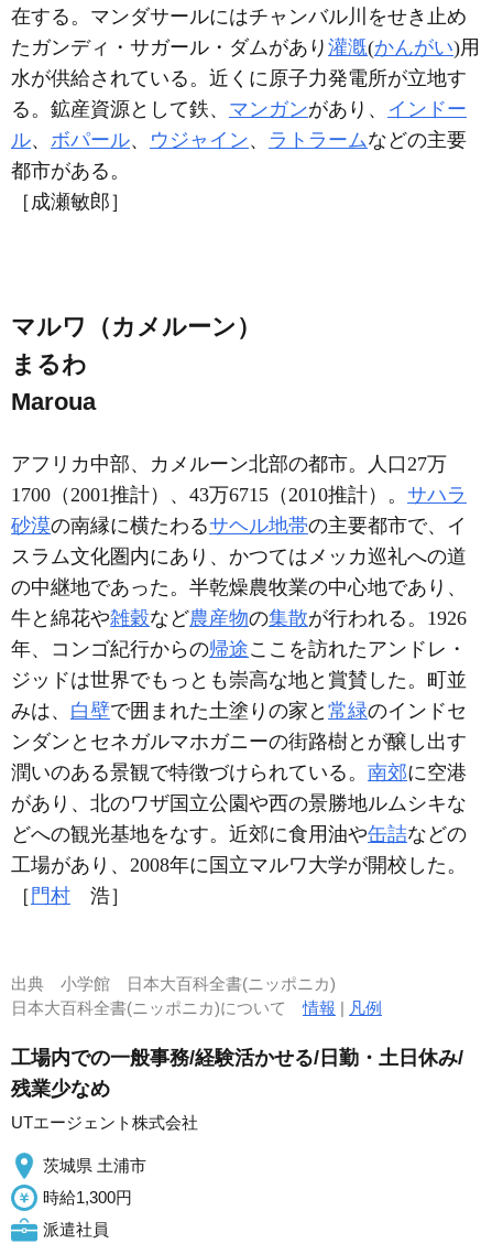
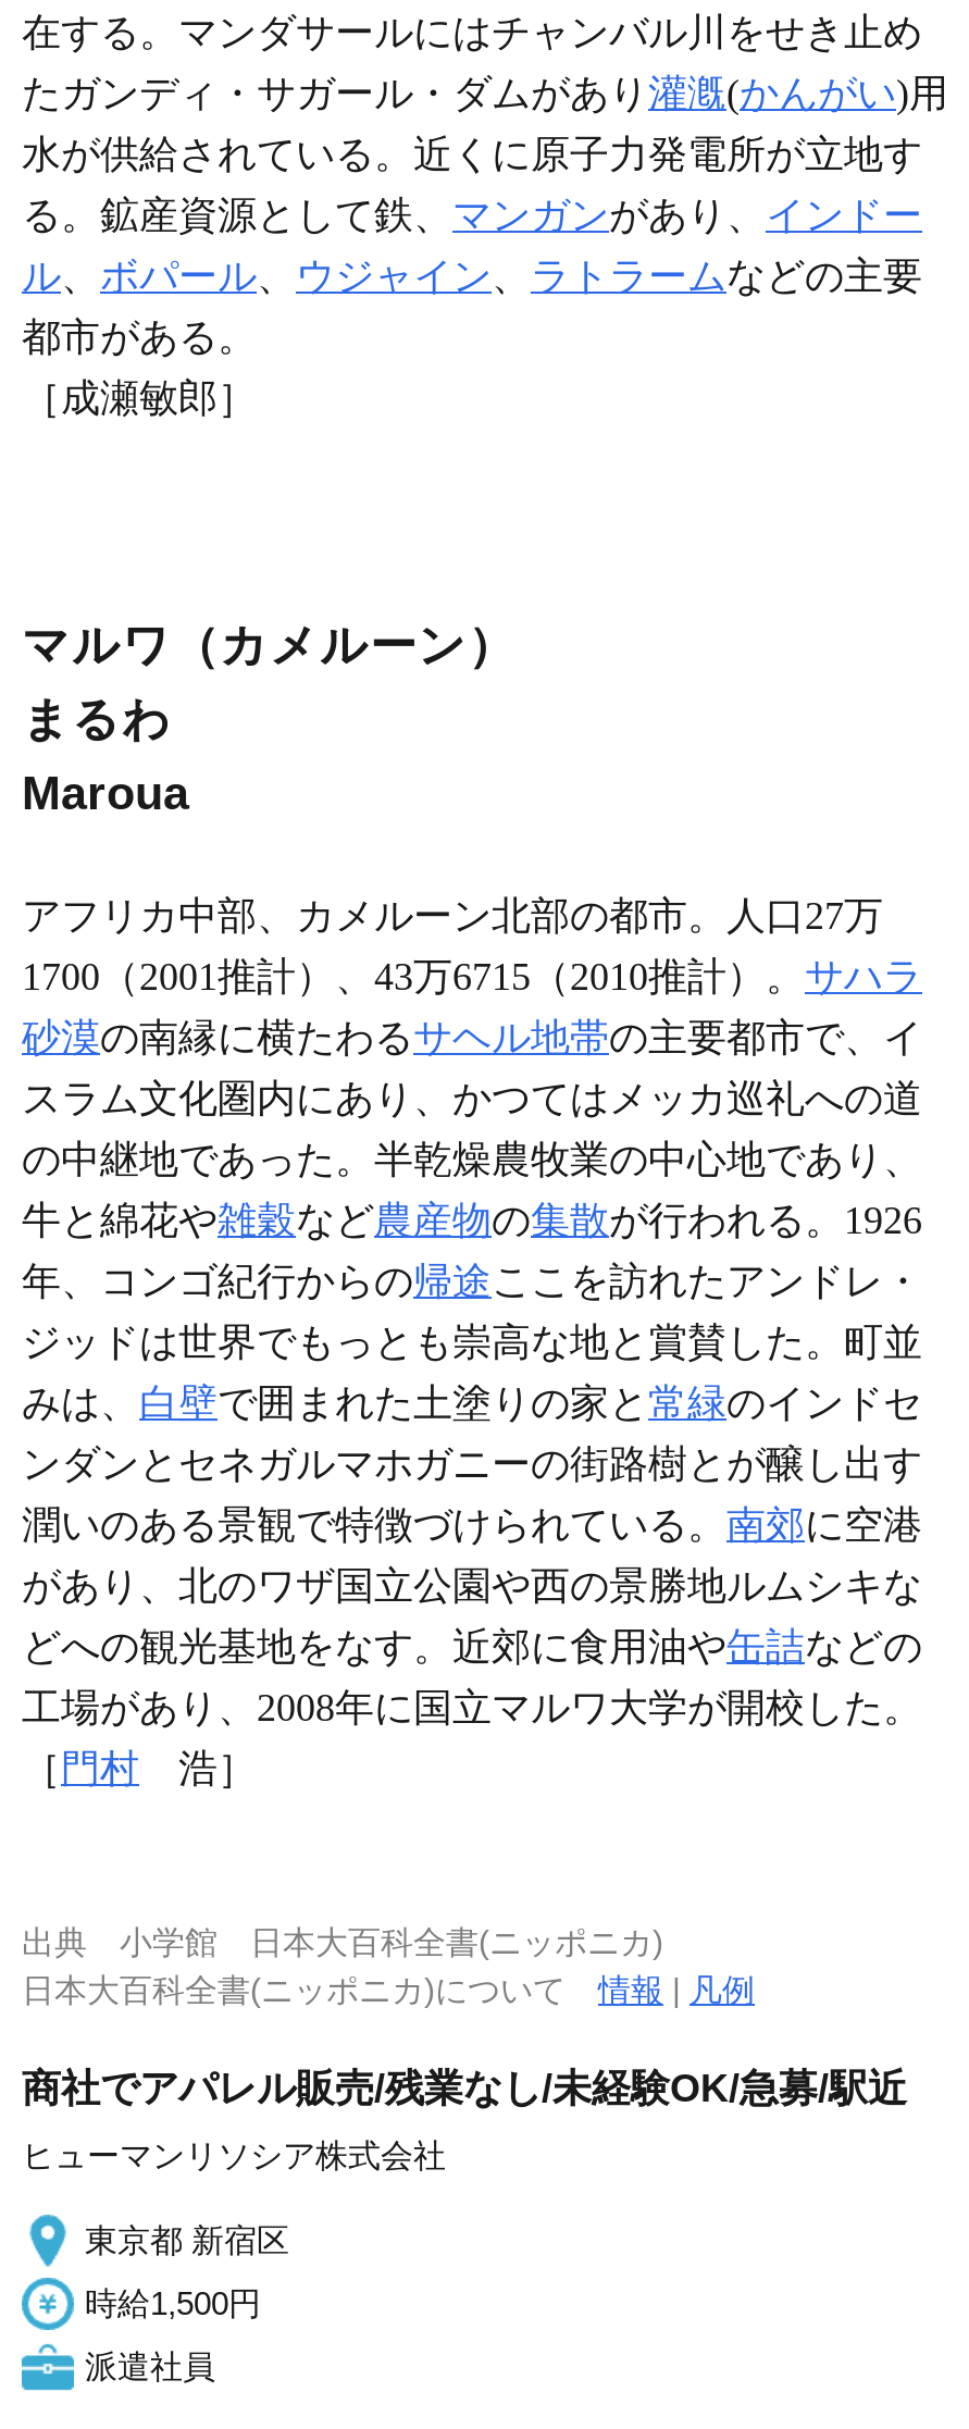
- 工場内での一般事務/経験活かせる/日勤・土日休み/
- 残業少なめ
+ 商社でアパレル販売/残業なし/未経験OK/急募/駅近

- UTエージェント株式会社
+ ヒューマンリソシア株式会社

- 茨城県 土浦市
+ 東京都 新宿区

- 時給1,300円
+ 時給1,500円
